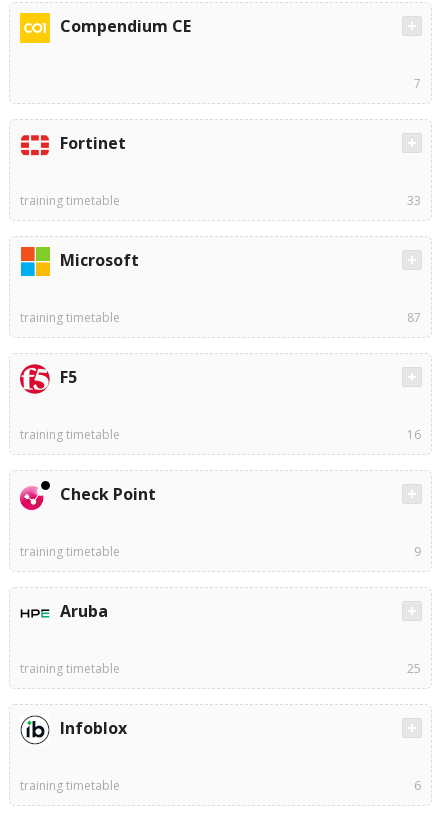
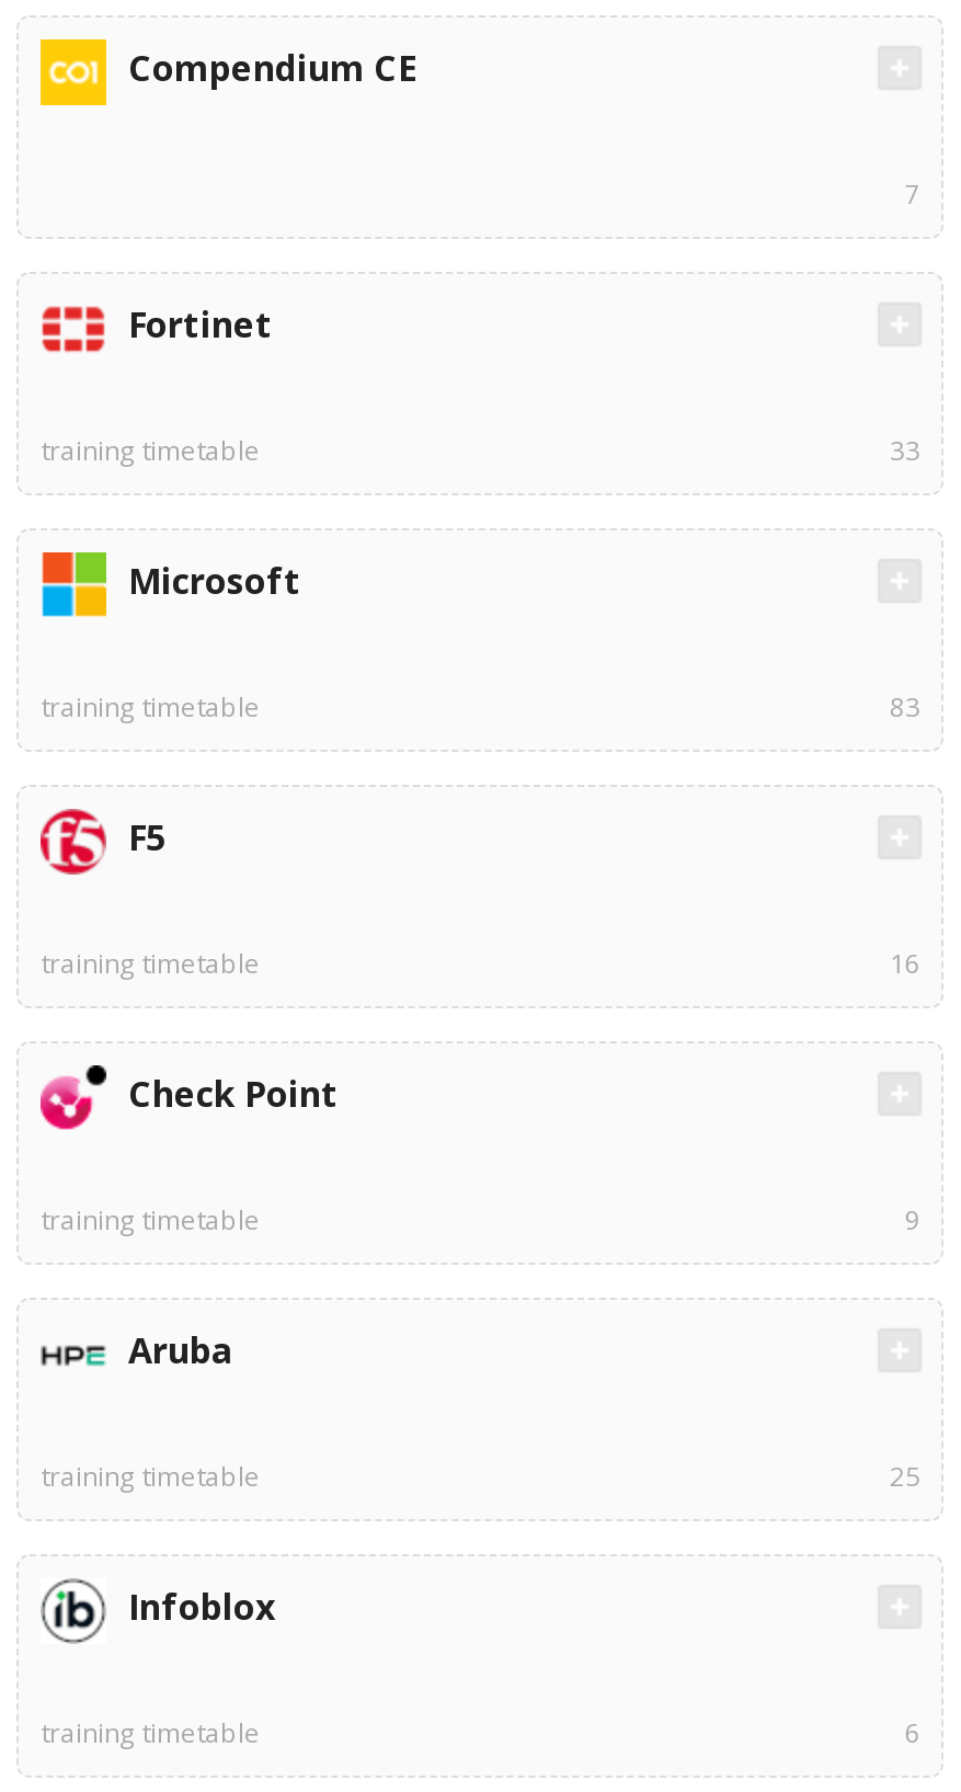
- 87
+ 83
